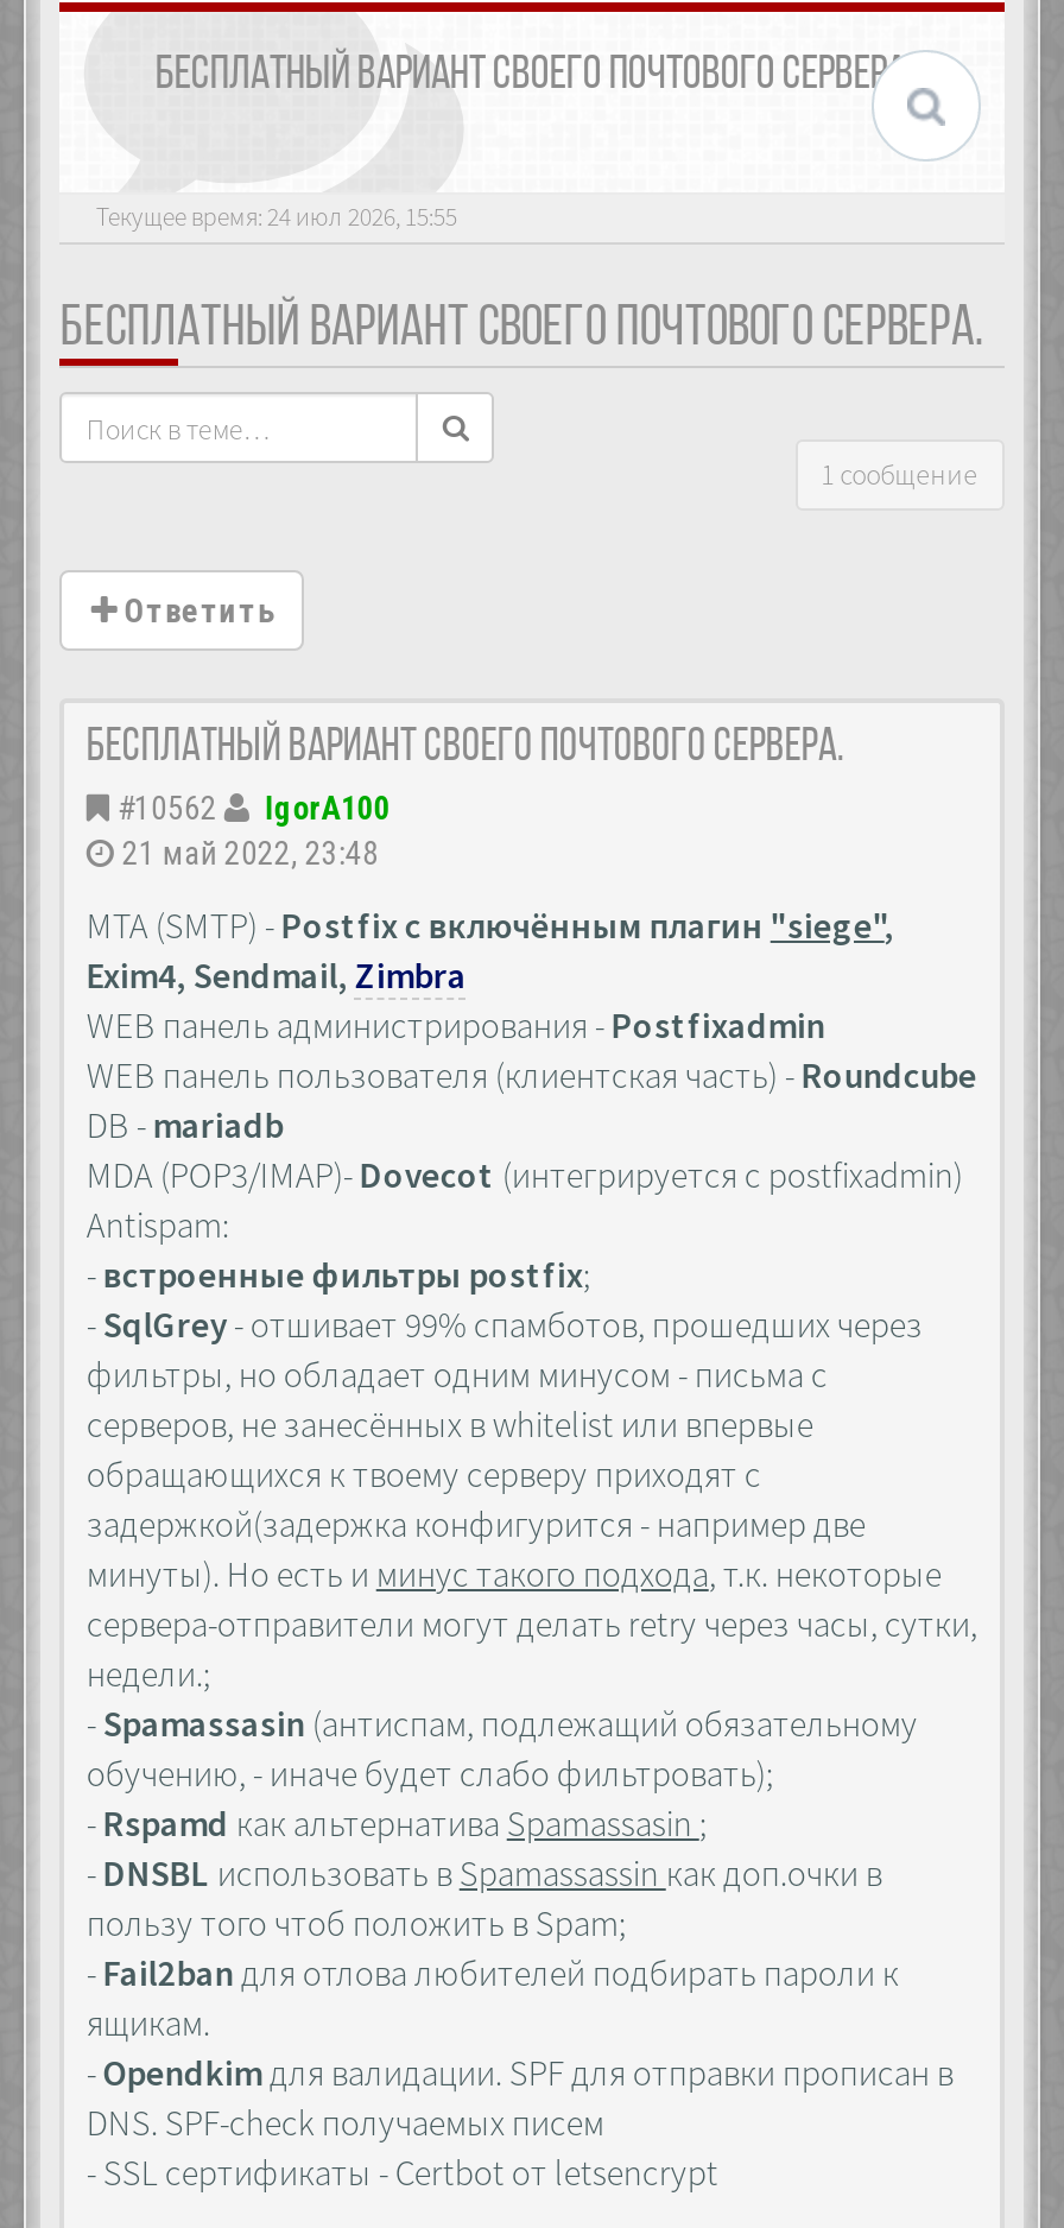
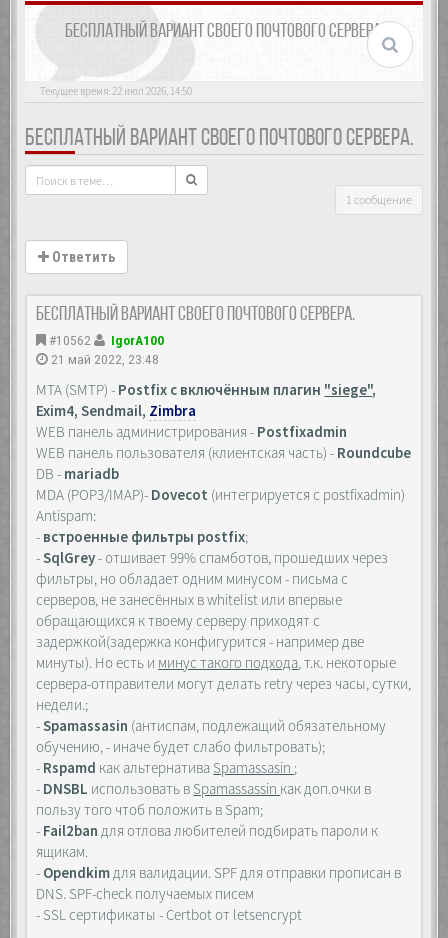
- Текущее время: 24 июл 2026, 15:55
+ Текущее время: 22 июл 2026, 14:50
